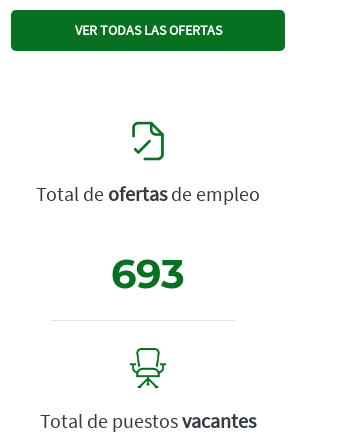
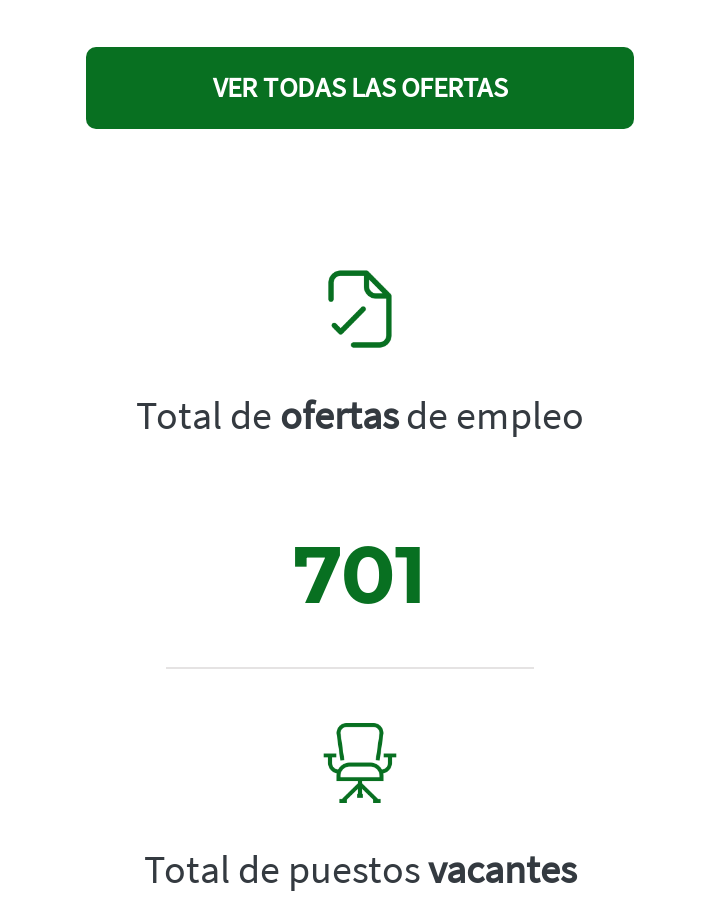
- 693
+ 701
